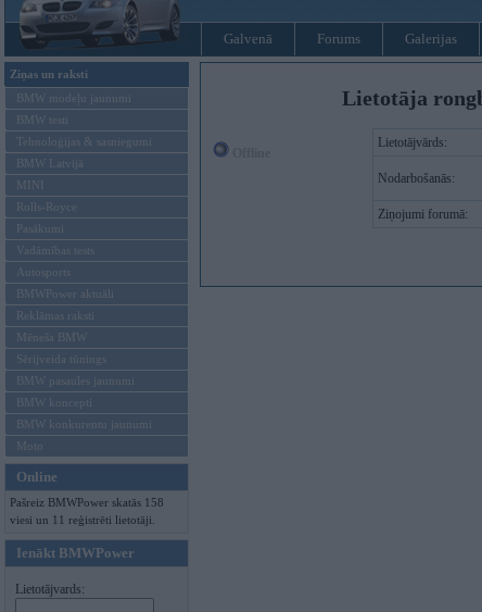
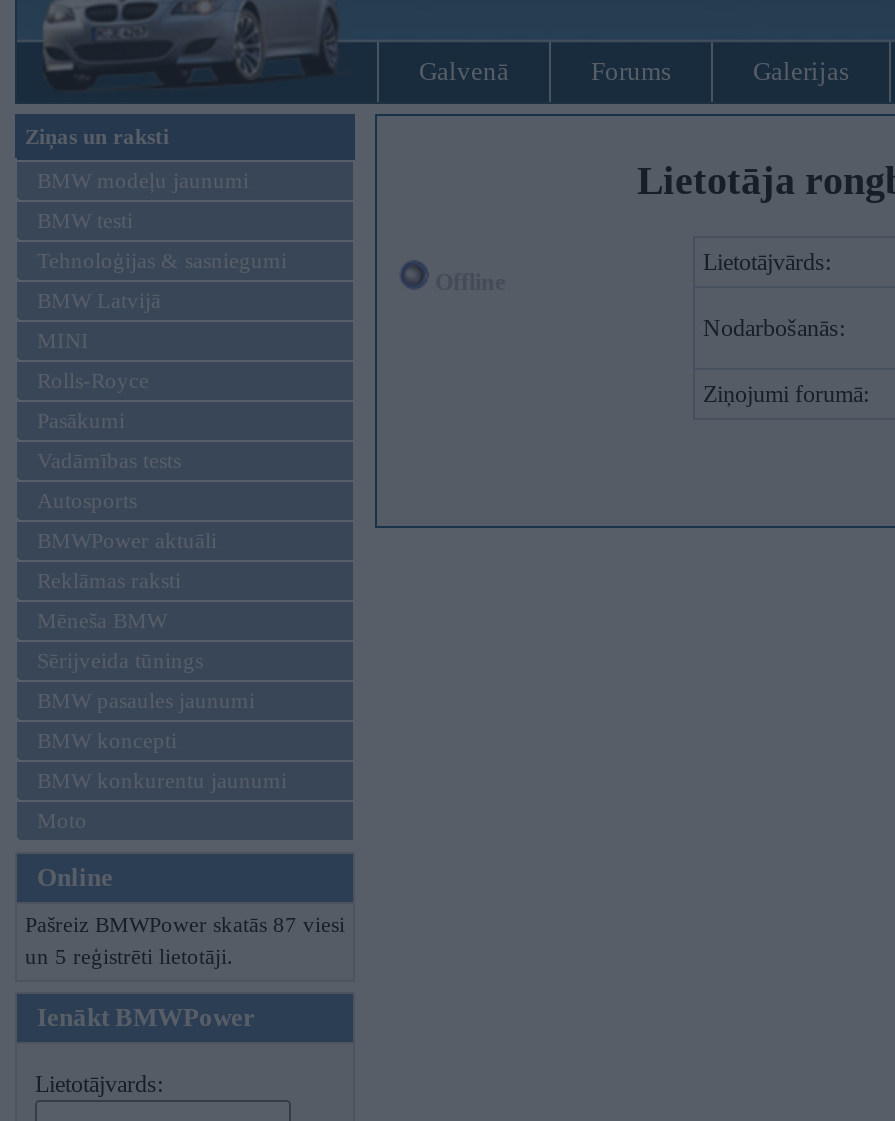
- Pašreiz BMWPower skatās 158
- viesi un 11 reģistrēti lietotāji.
+ Pašreiz BMWPower skatās 87 viesi
+ un 5 reģistrēti lietotāji.
